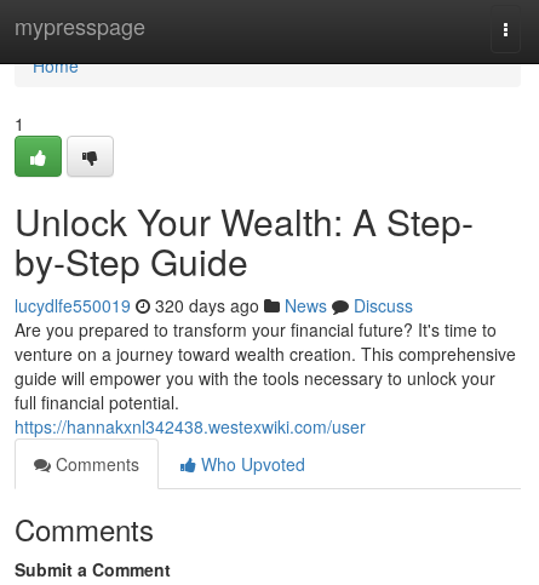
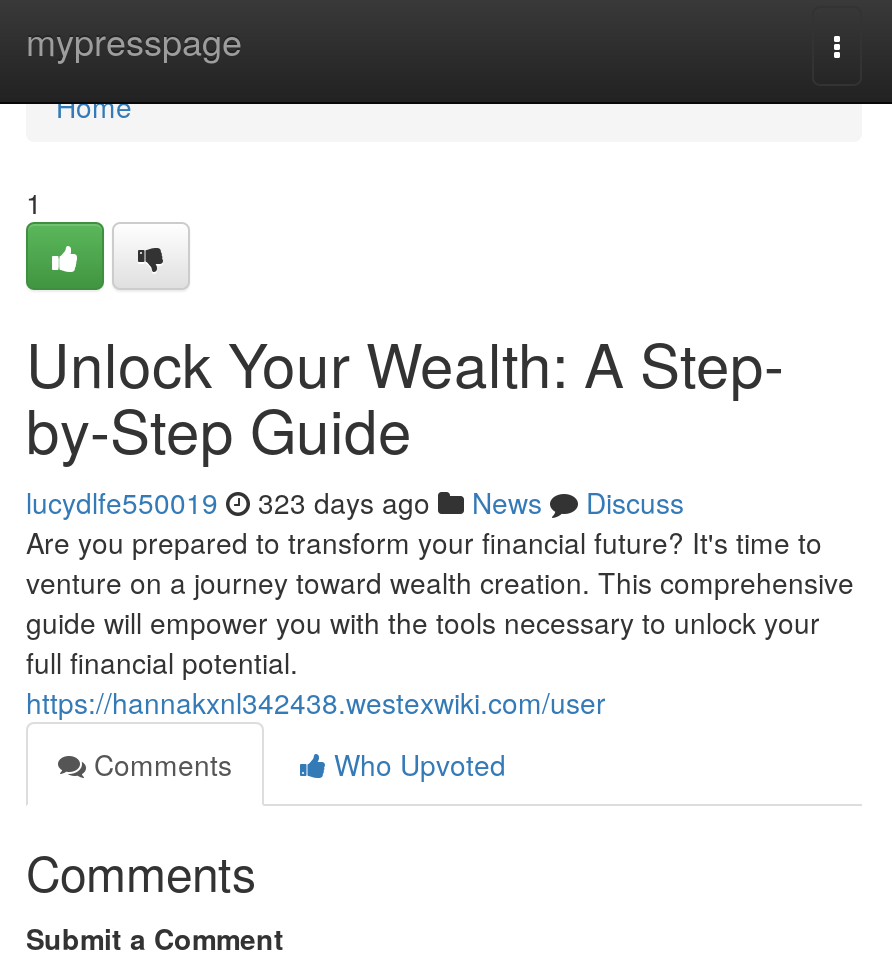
- lucydlfe550019 320 days ago News Discuss
+ lucydlfe550019 323 days ago News Discuss
